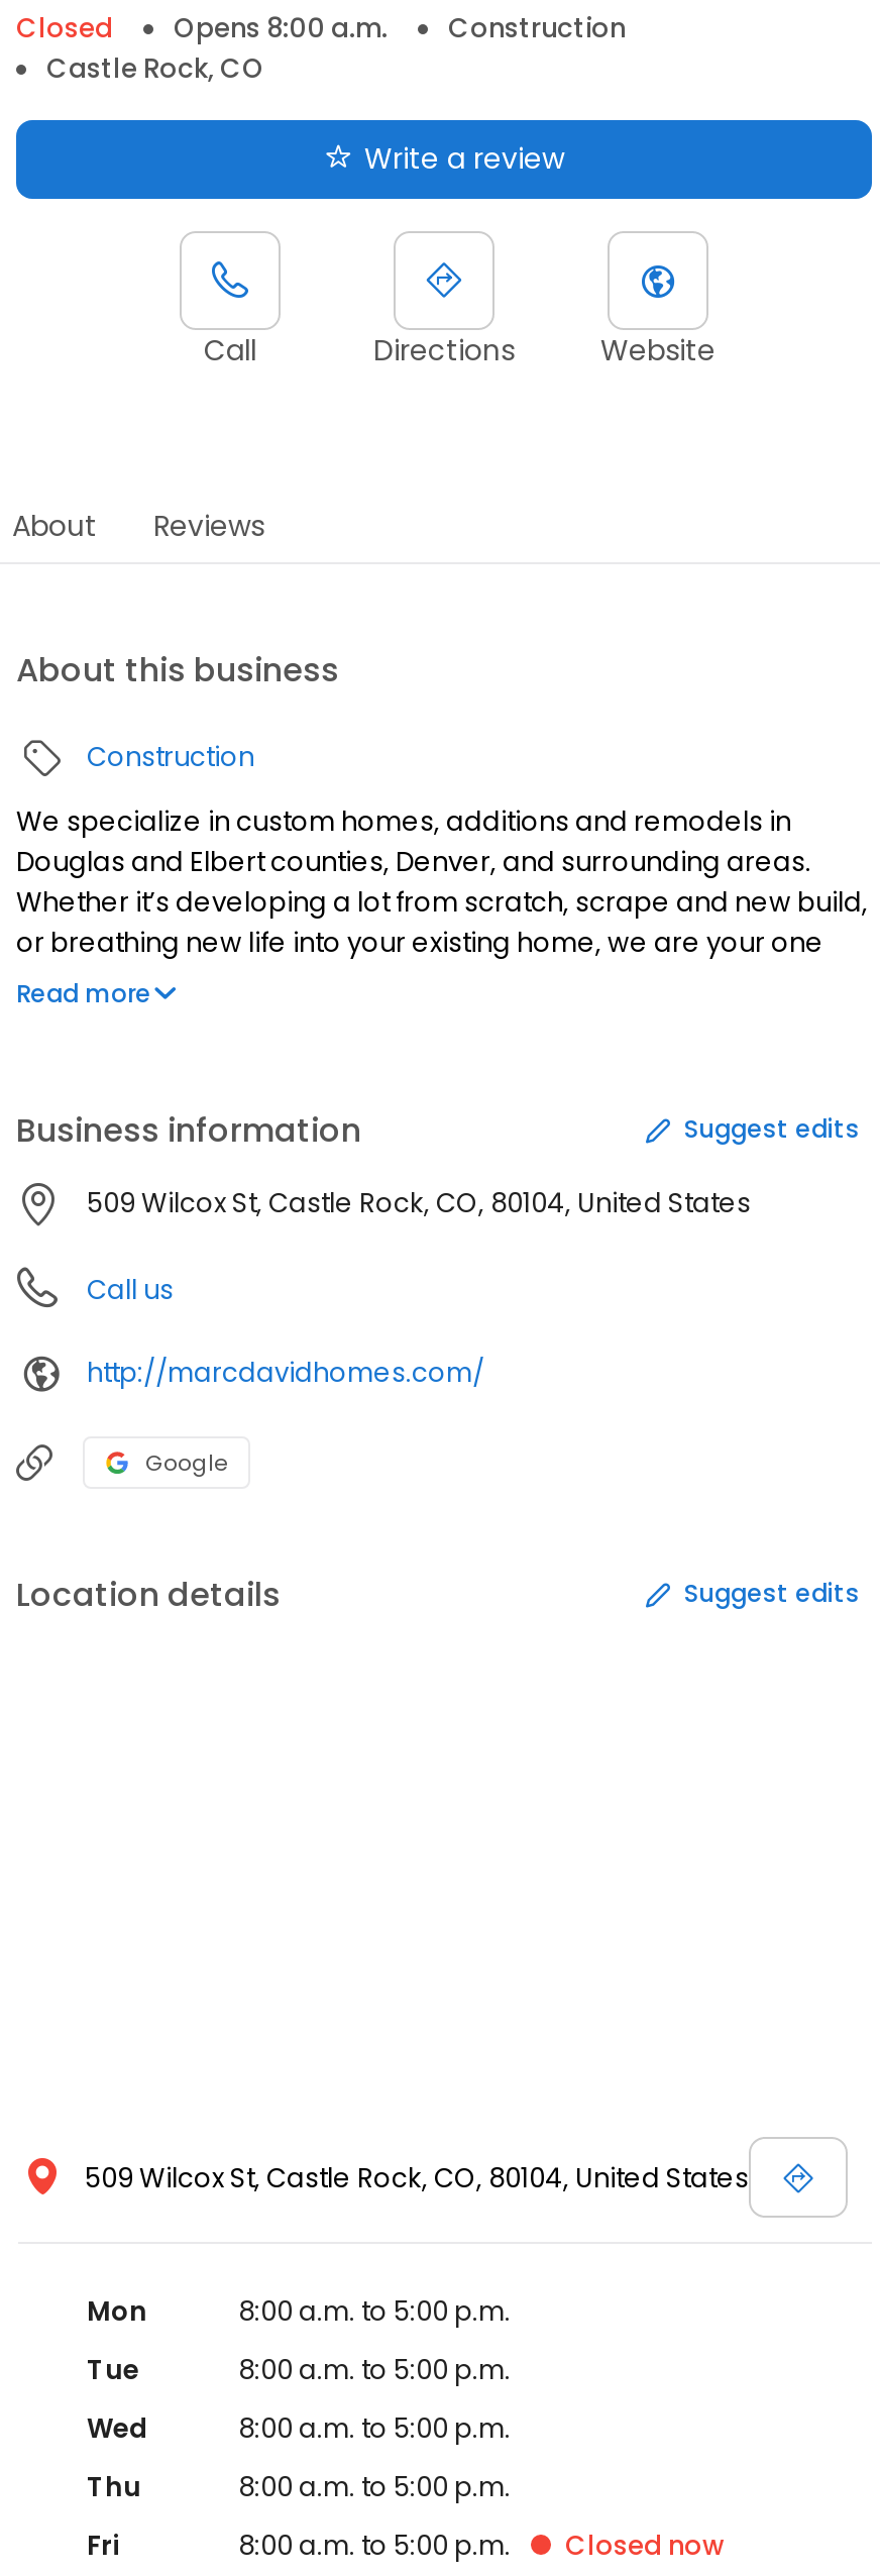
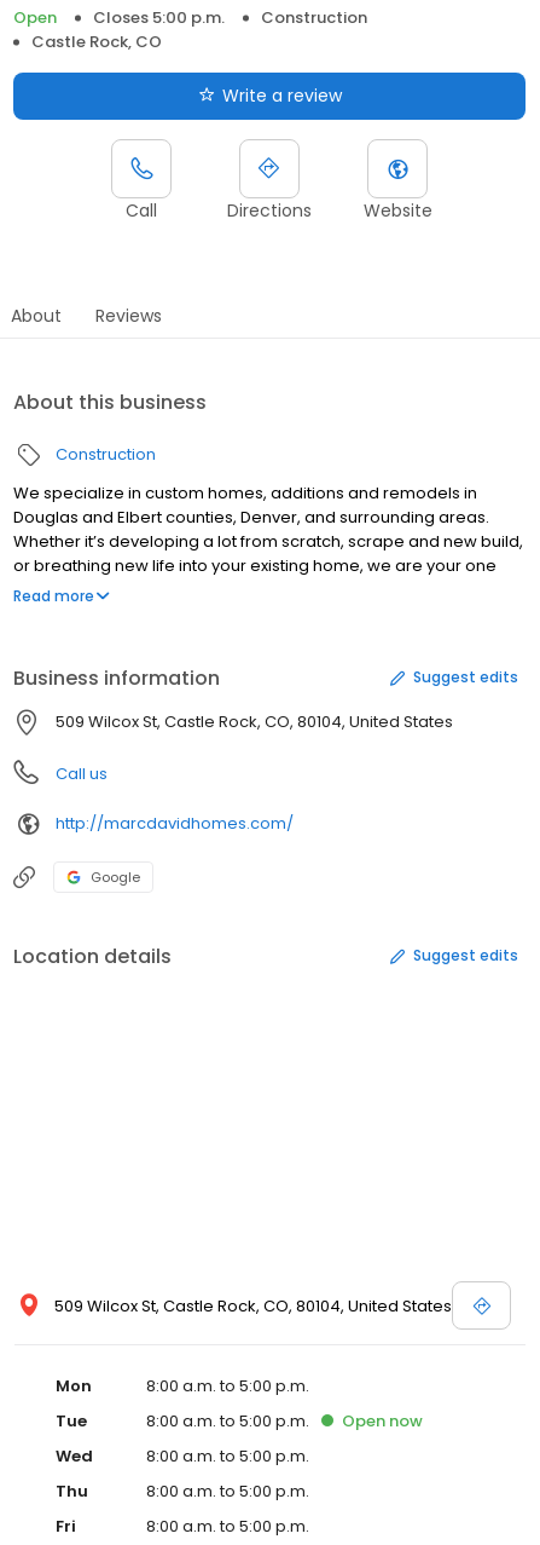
- Closed
- Opens 8:00 a.m.
+ Open
+ Closes 5:00 p.m.

+ Open now

- Closed now
